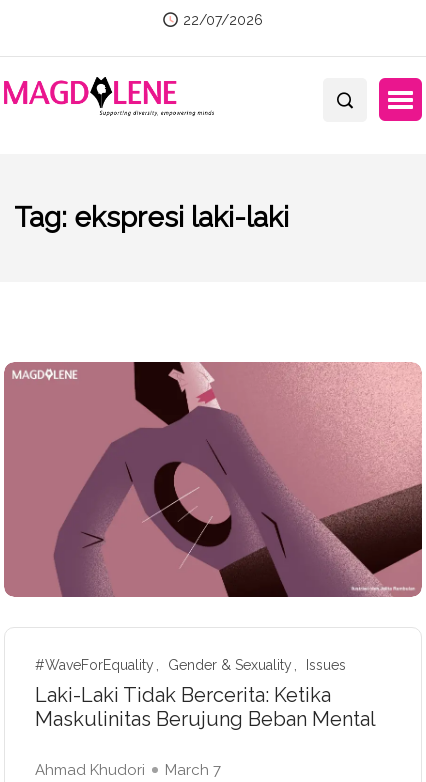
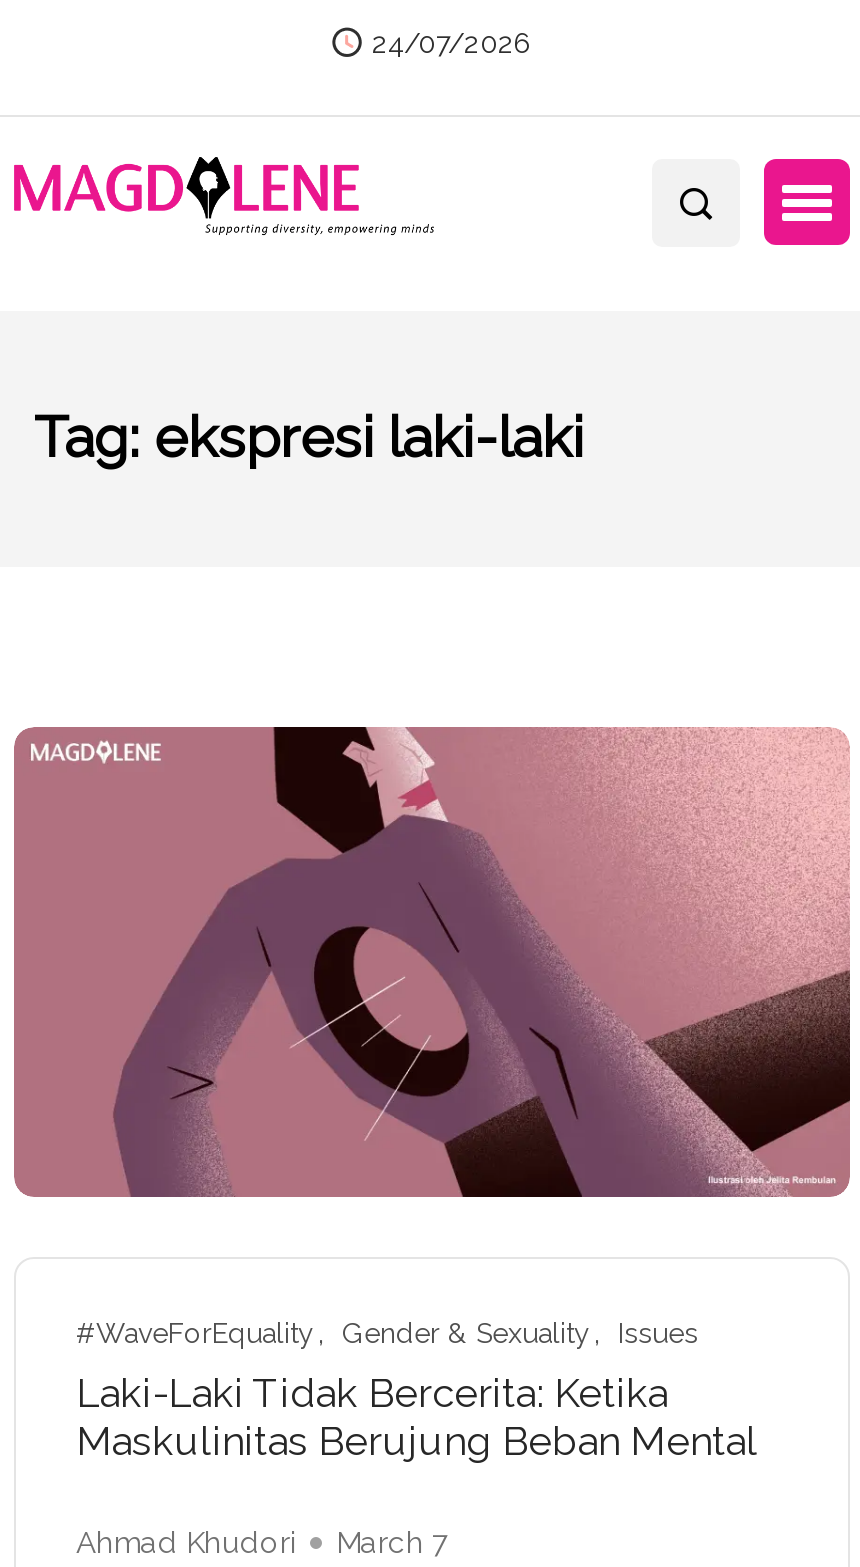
- 22/07/2026
+ 24/07/2026
